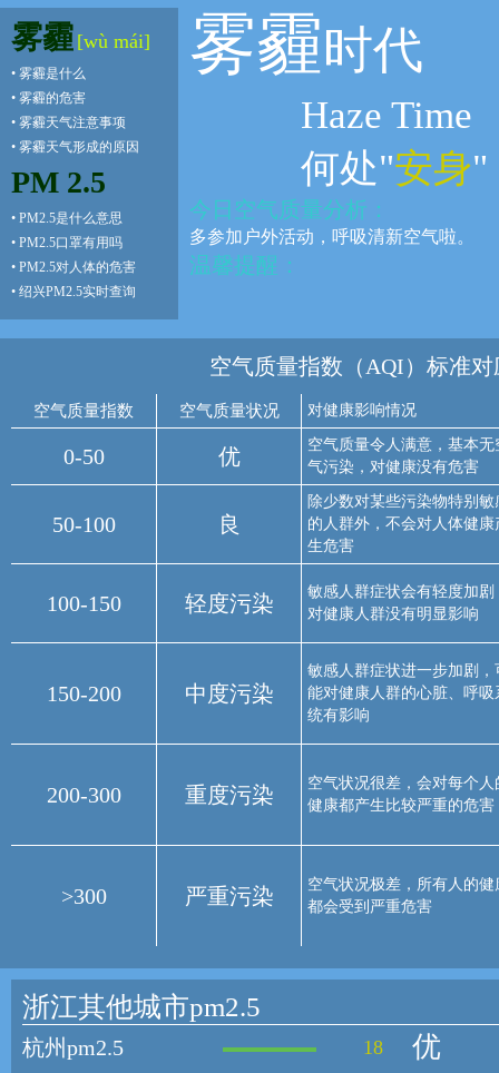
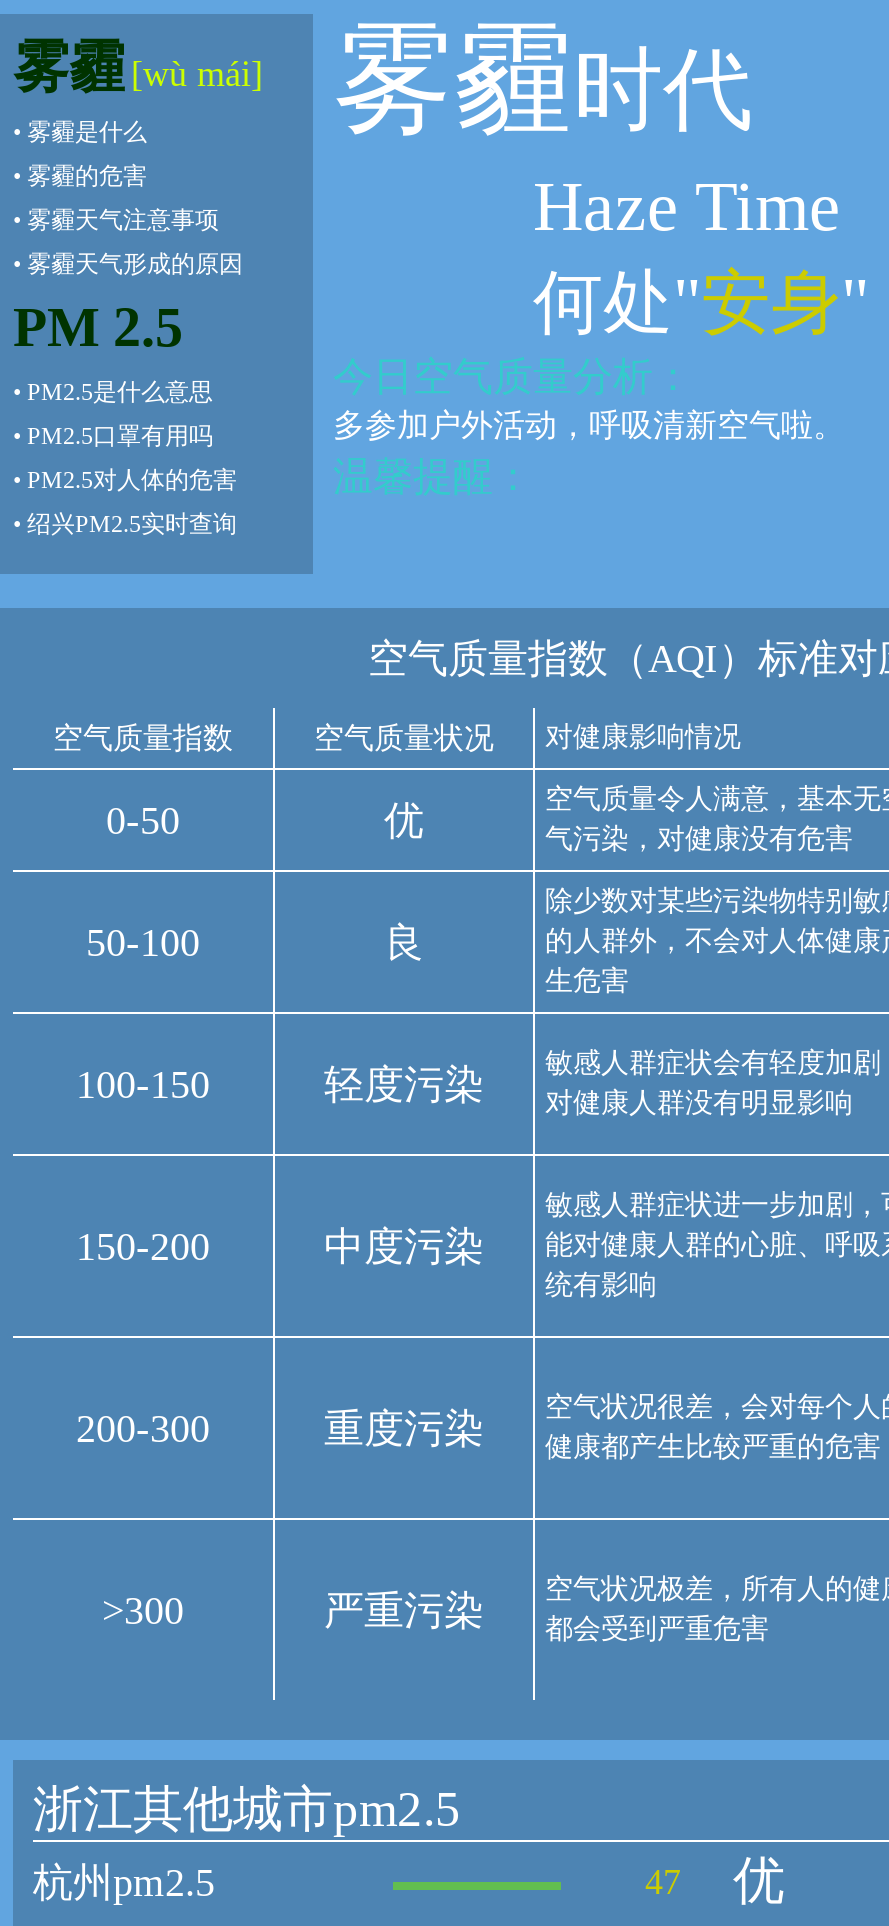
- 18 优
+ 47 优
